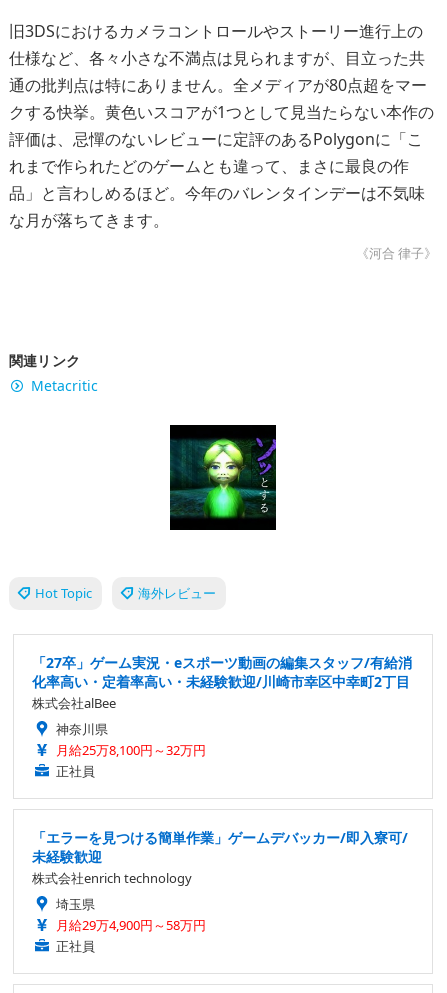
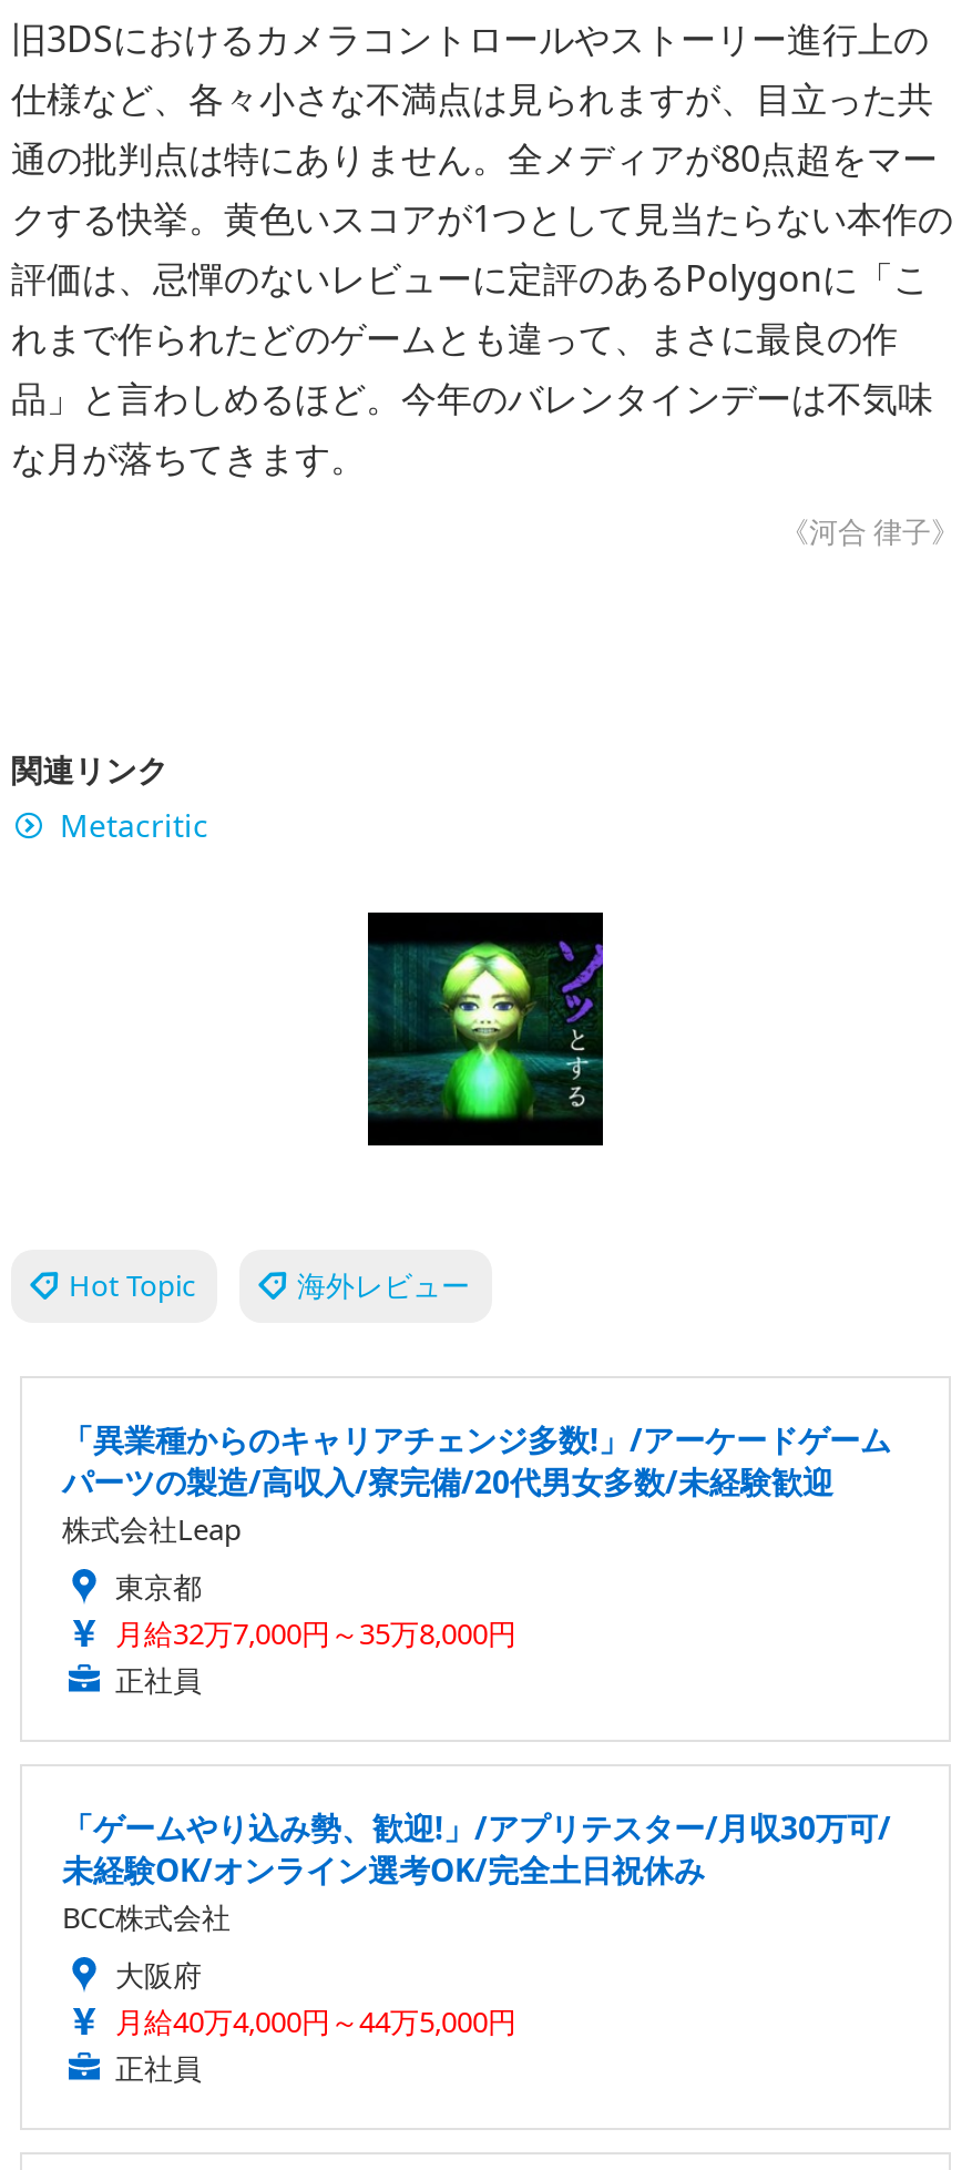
- 「27卒」ゲーム実況・eスポーツ動画の編集スタッフ/有給消
- 化率高い・定着率高い・未経験歓迎/川崎市幸区中幸町2丁目
- 株式会社alBee
- 神奈川県
- 月給25万8,100円～32万円
+ 「異業種からのキャリアチェンジ多数!」/アーケードゲーム
+ パーツの製造/高収入/寮完備/20代男女多数/未経験歓迎
+ 株式会社Leap
+ 東京都
+ 月給32万7,000円～35万8,000円

- 「エラーを見つける簡単作業」ゲームデバッカー/即入寮可/
- 未経験歓迎
- 株式会社enrich technology
- 埼玉県
- 月給29万4,900円～58万円
+ 「ゲームやり込み勢、歓迎!」/アプリテスター/月収30万可/
+ 未経験OK/オンライン選考OK/完全土日祝休み
+ BCC株式会社
+ 大阪府
+ 月給40万4,000円～44万5,000円
